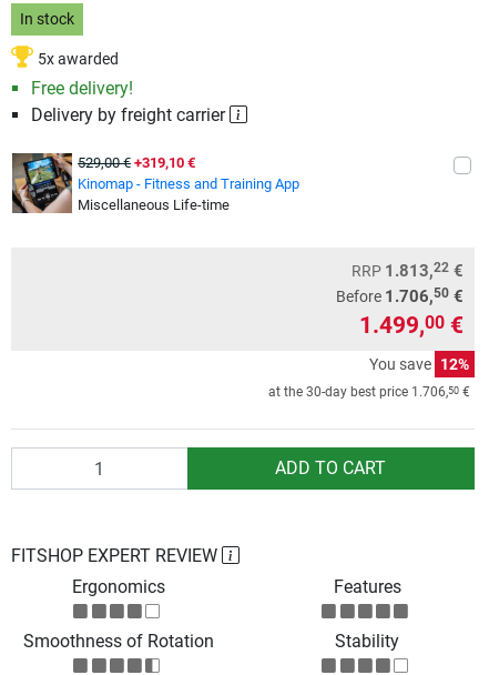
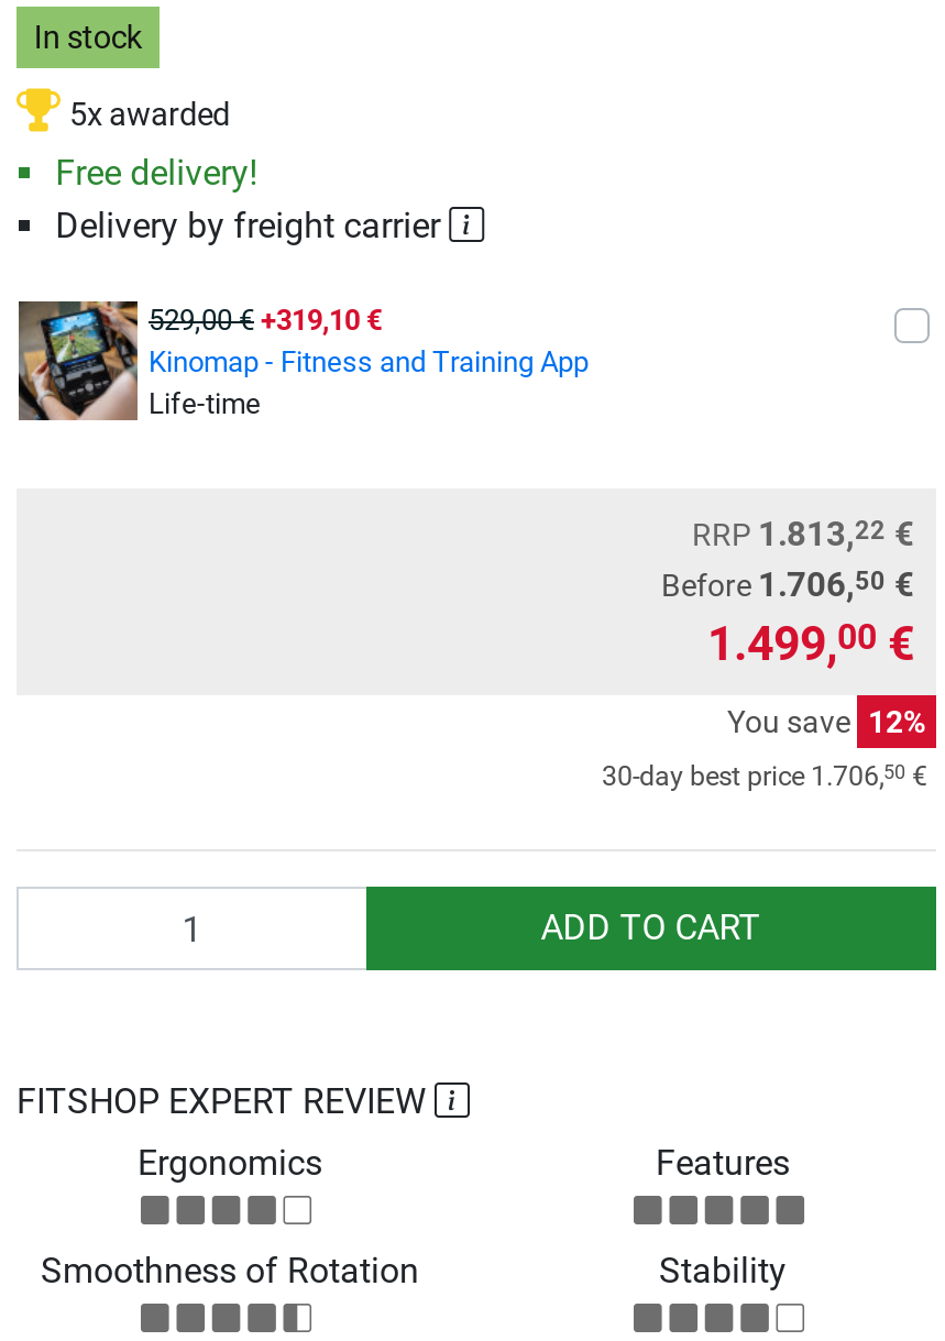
- Miscellaneous Life-time
+ Life-time

- at the 30-day best price 1.706,50 €
+ 30-day best price 1.706,50 €
